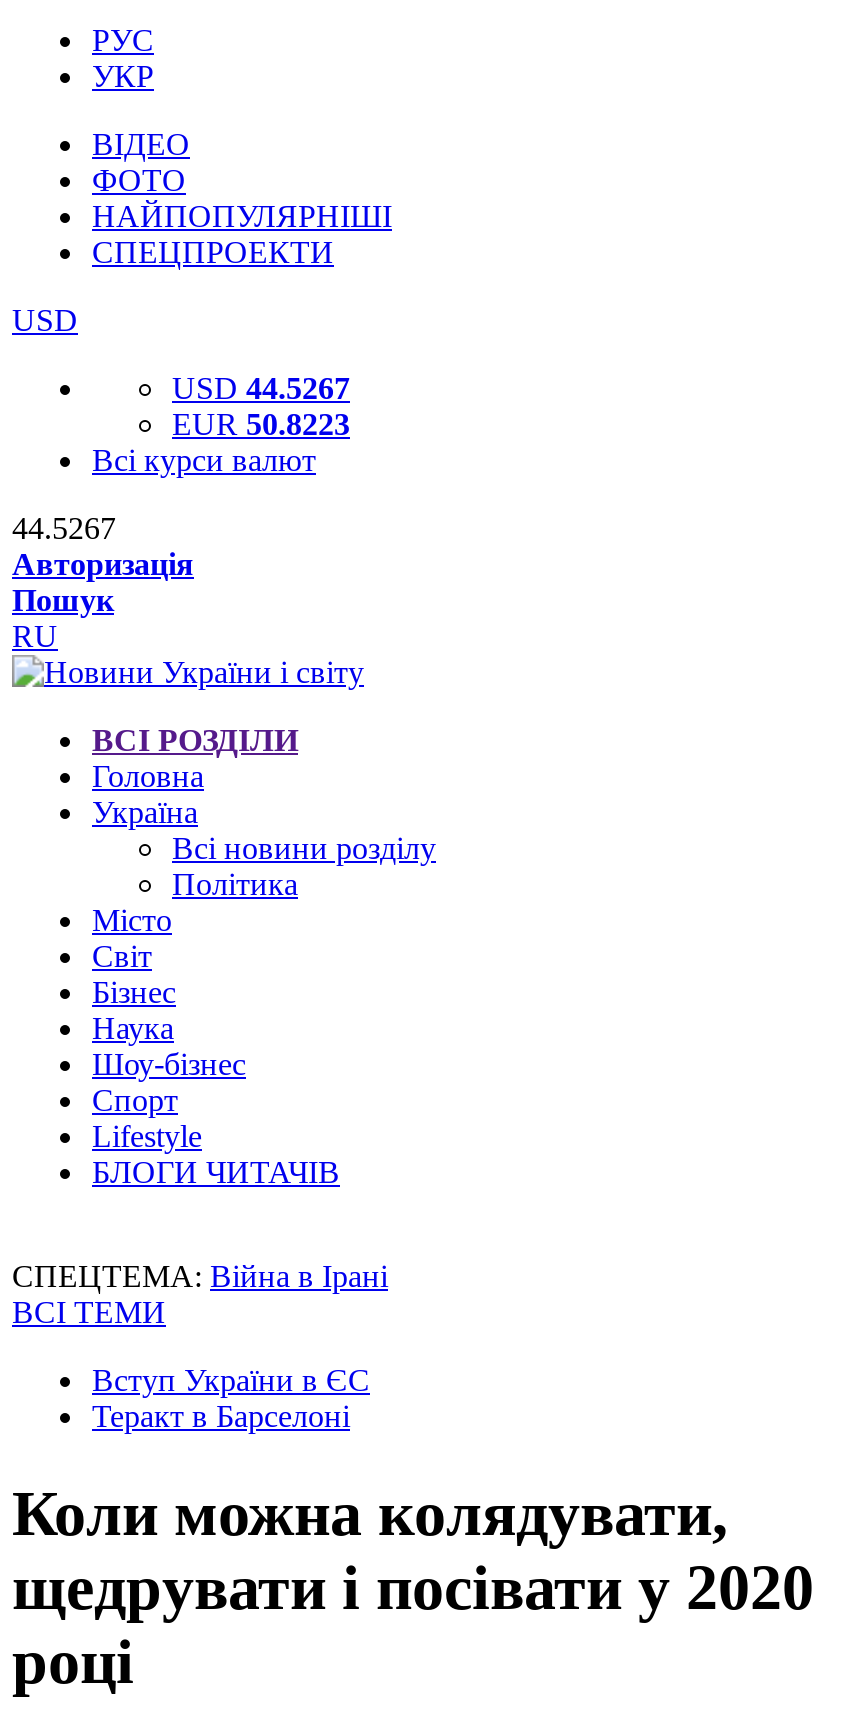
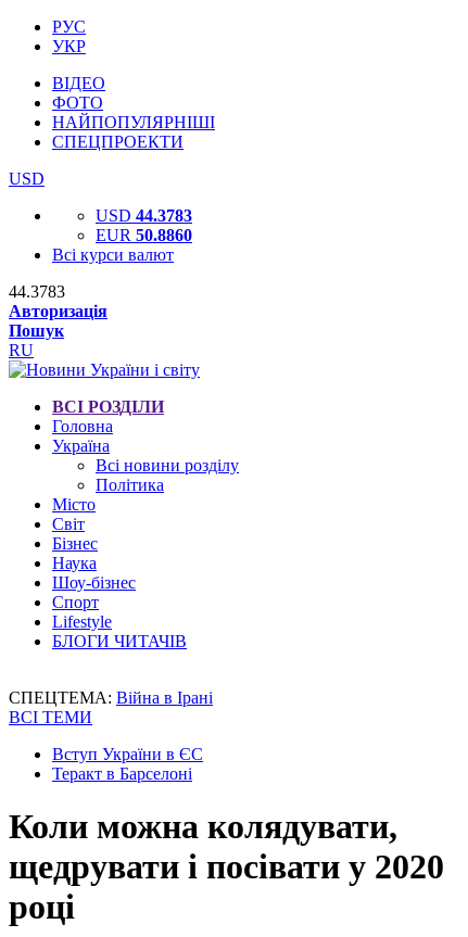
- USD 44.5267
+ USD 44.3783

- EUR 50.8223
+ EUR 50.8860

- 44.5267
+ 44.3783
